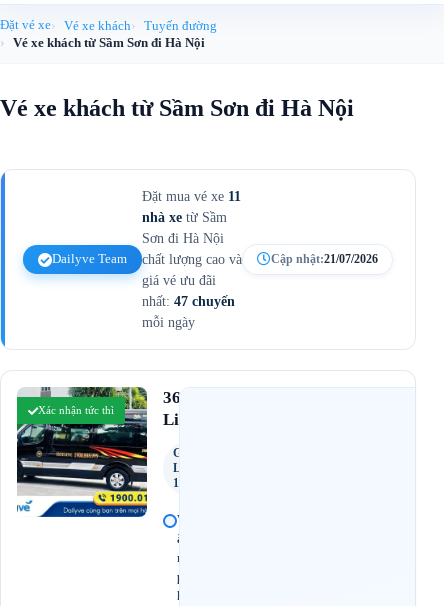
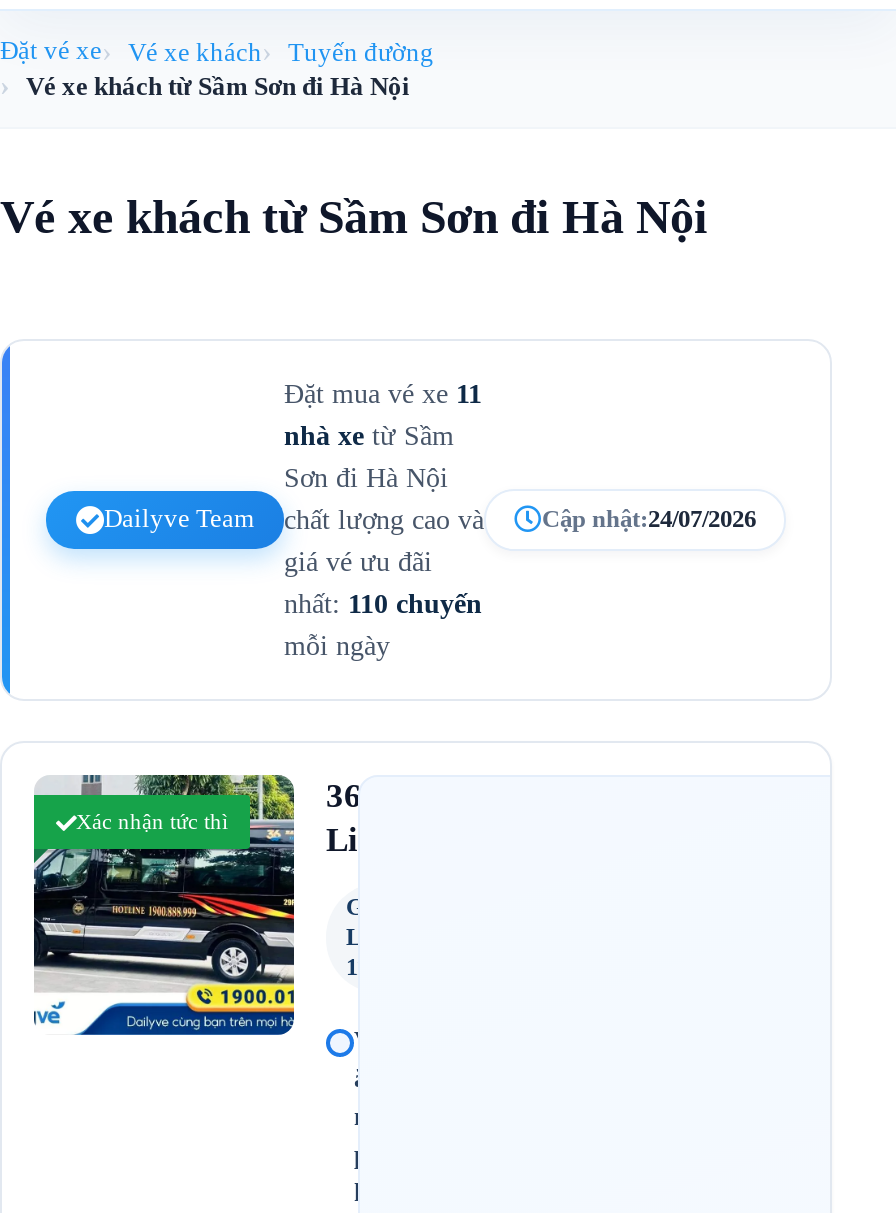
- Cập nhật:21/07/2026
+ Cập nhật:24/07/2026

- nhất: 47 chuyến
+ nhất: 110 chuyến
